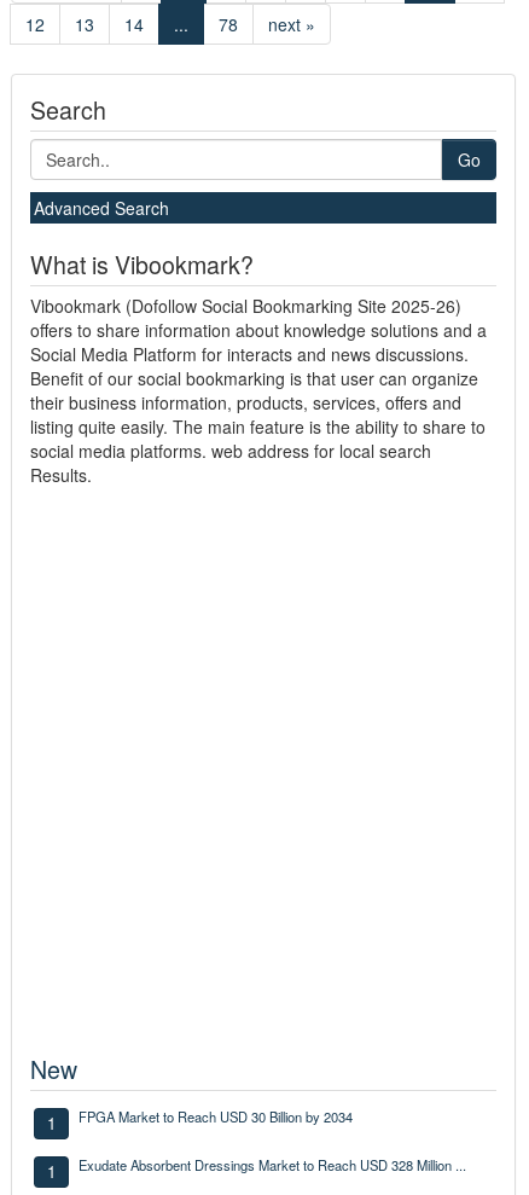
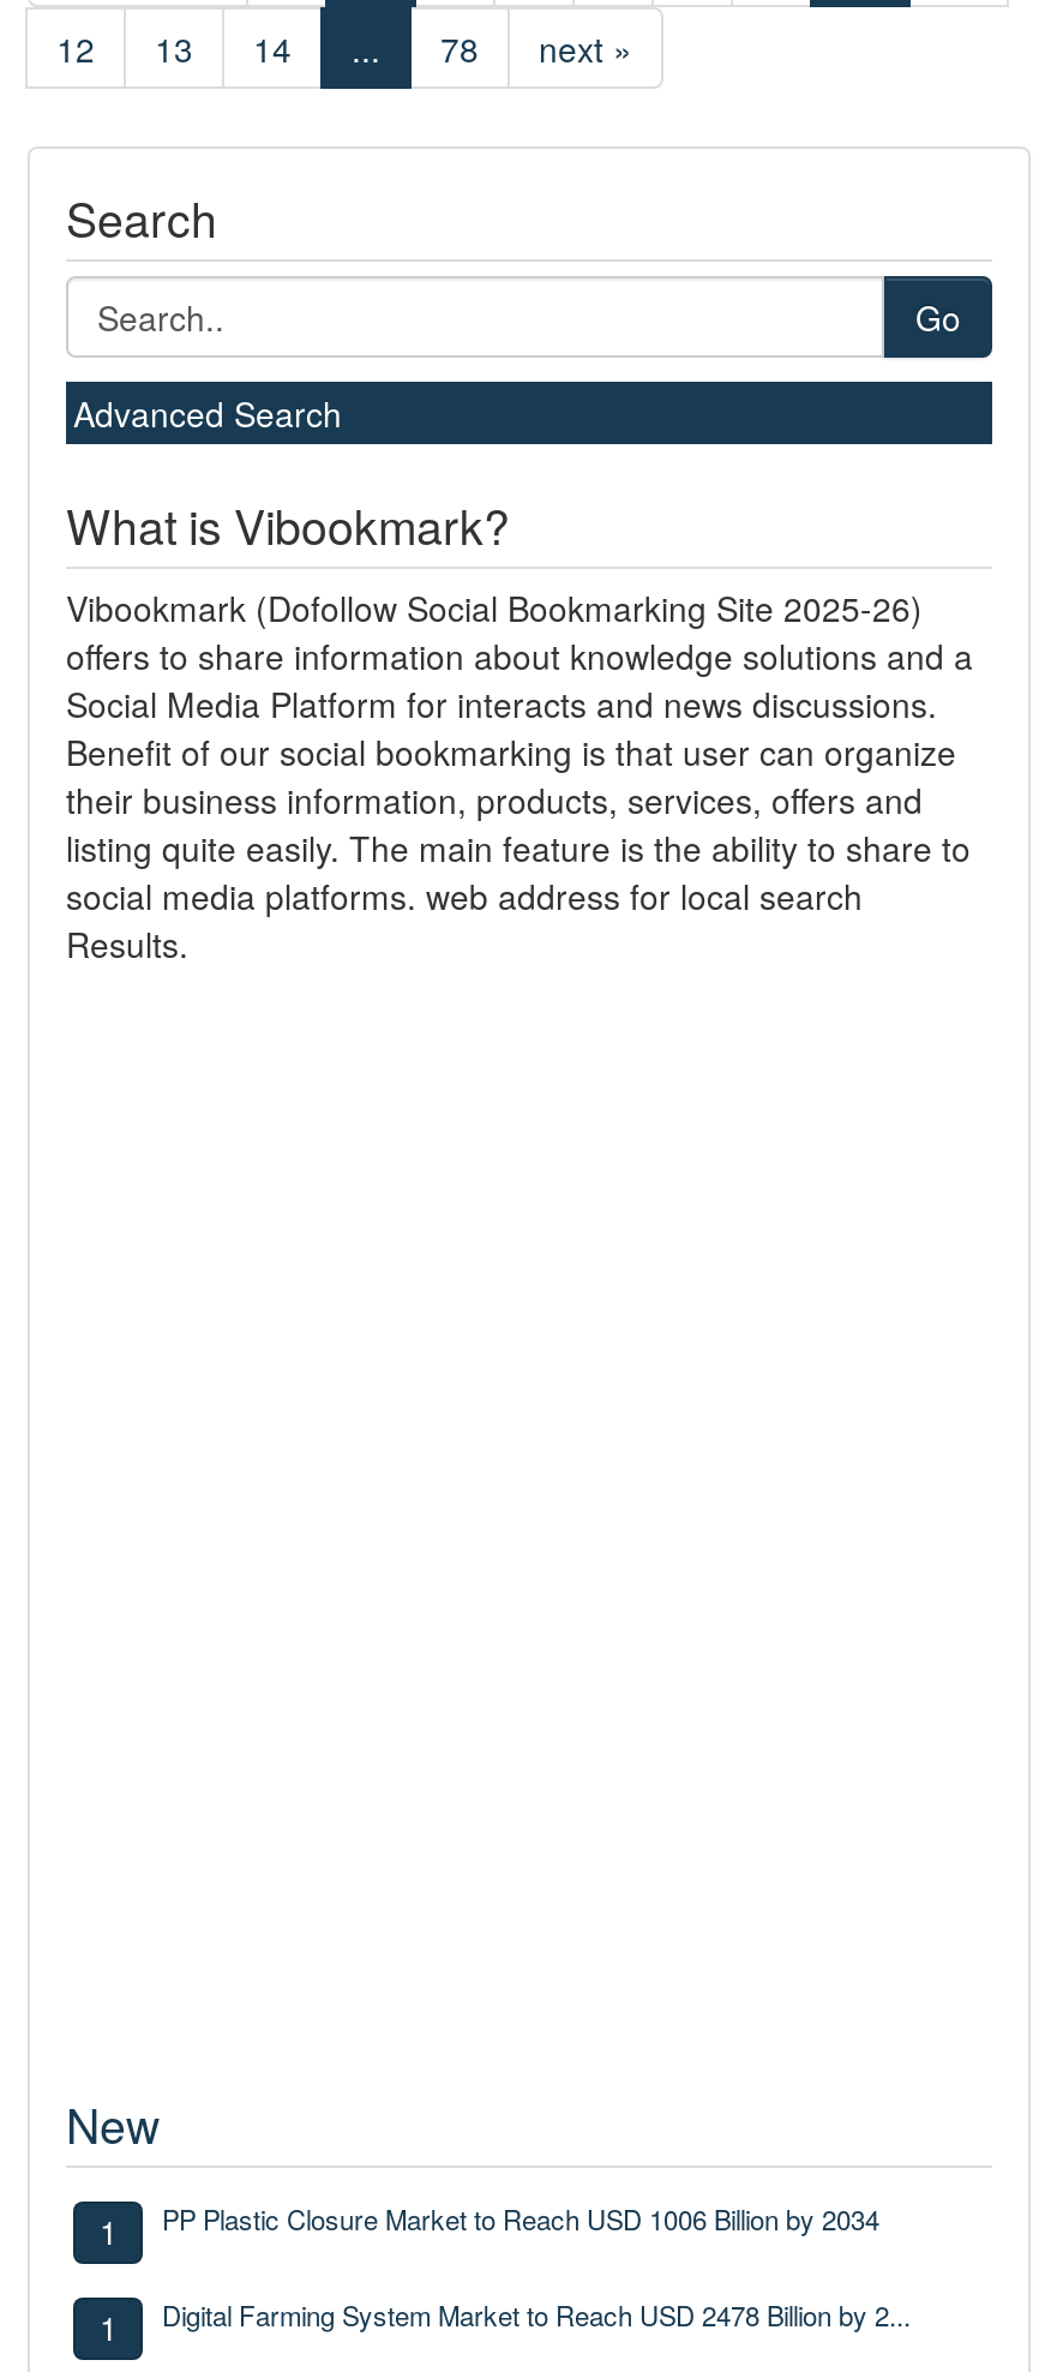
- FPGA Market to Reach USD 30 Billion by 2034
+ PP Plastic Closure Market to Reach USD 1006 Billion by 2034

- Exudate Absorbent Dressings Market to Reach USD 328 Million ...
+ Digital Farming System Market to Reach USD 2478 Billion by 2...
